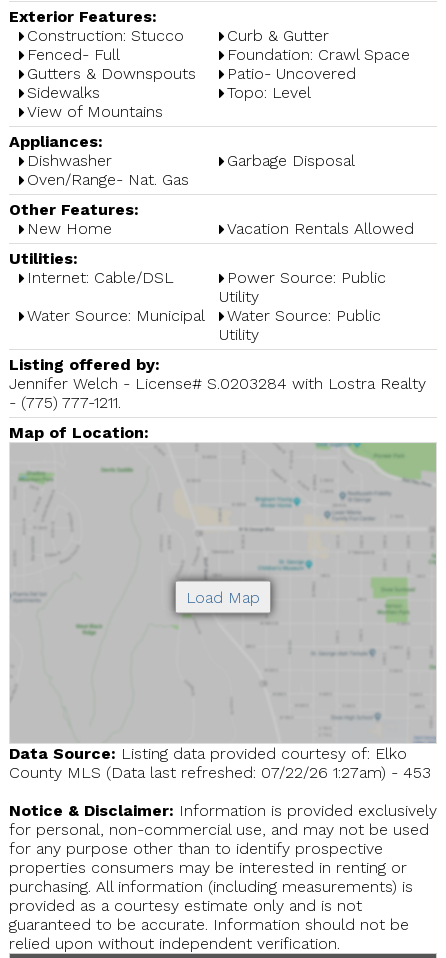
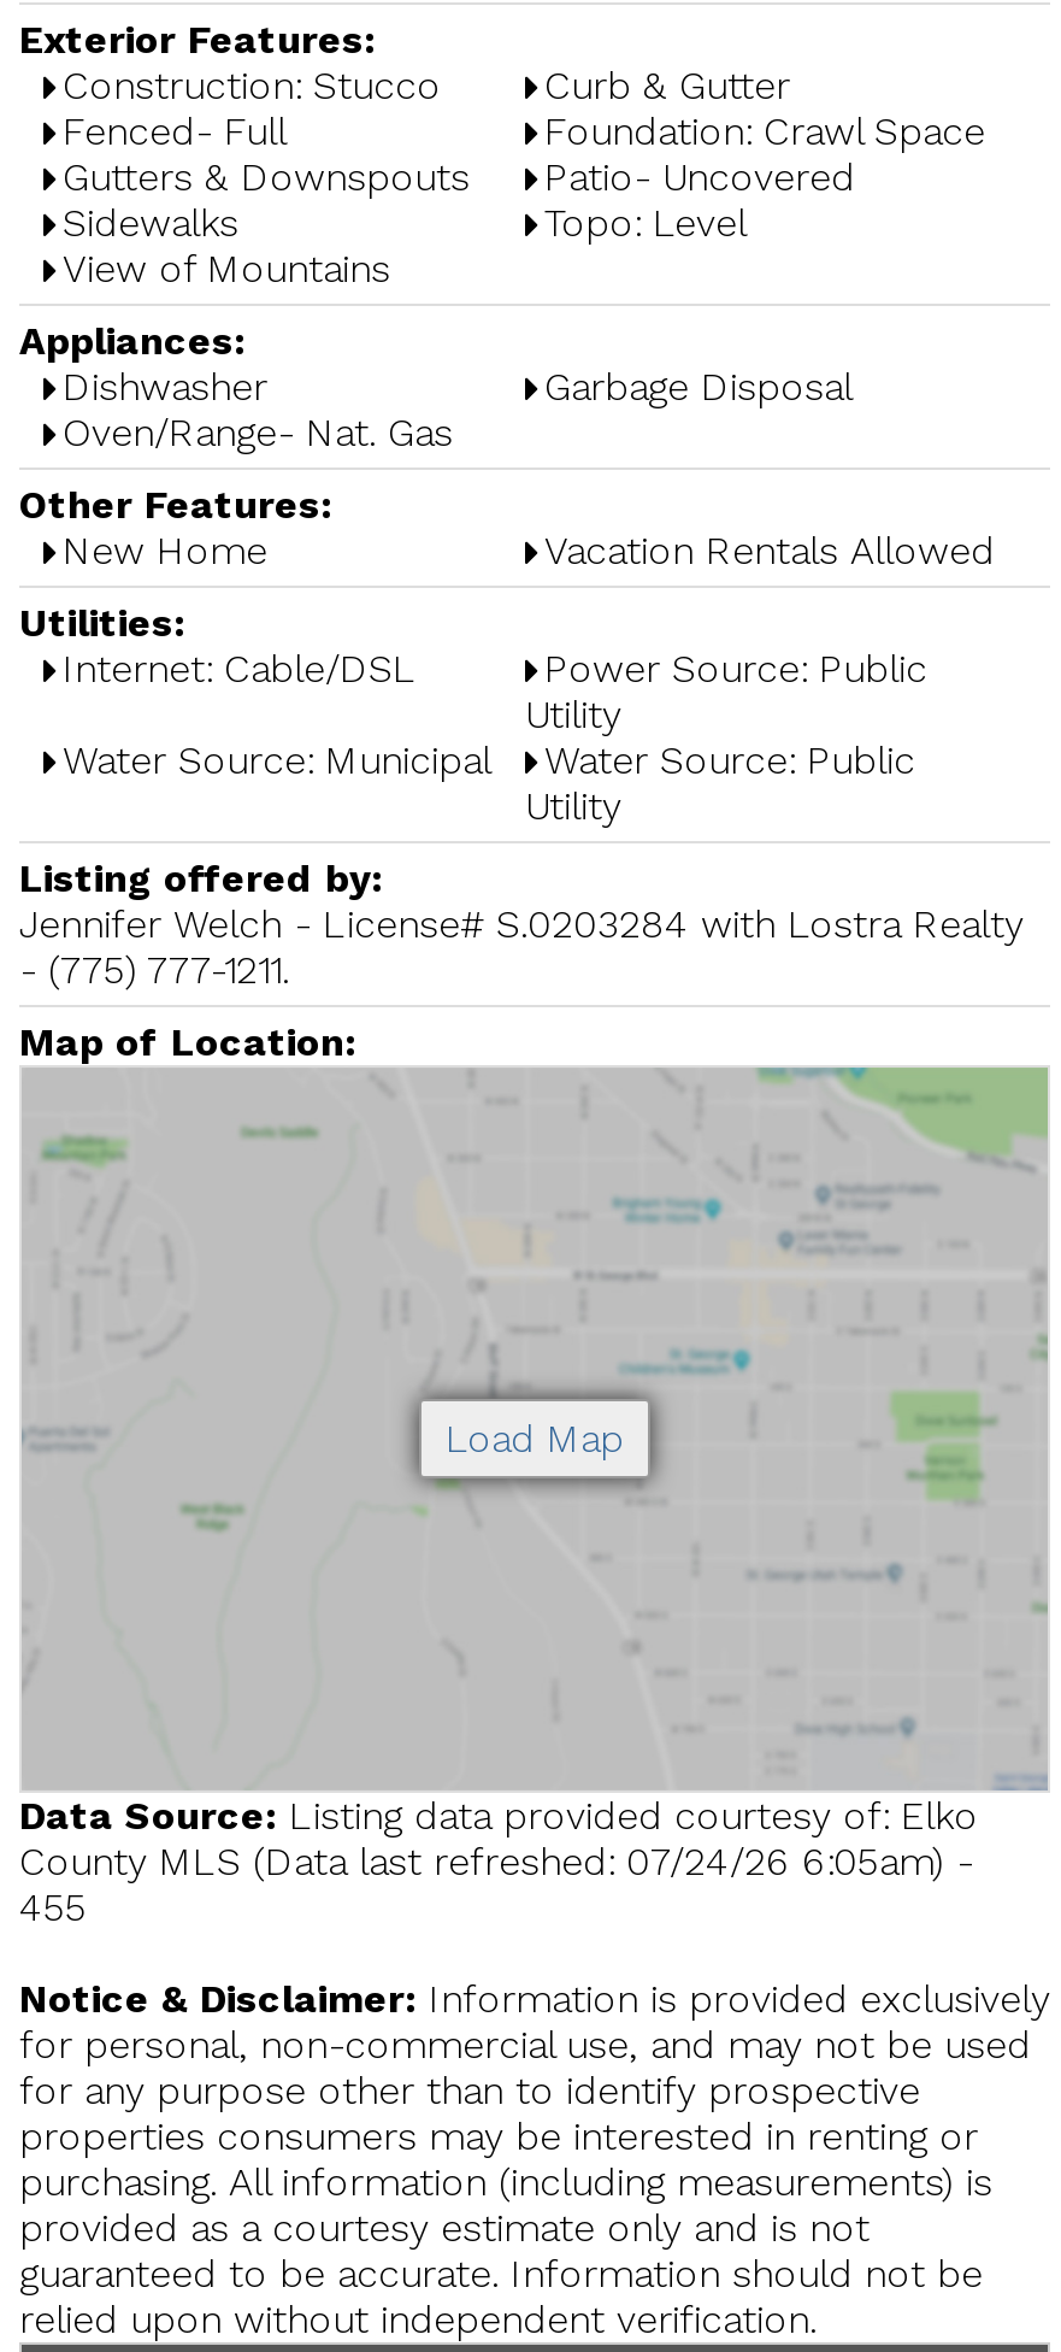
- County MLS (Data last refreshed: 07/22/26 1:27am) - 453
+ County MLS (Data last refreshed: 07/24/26 6:05am) -
+ 455
